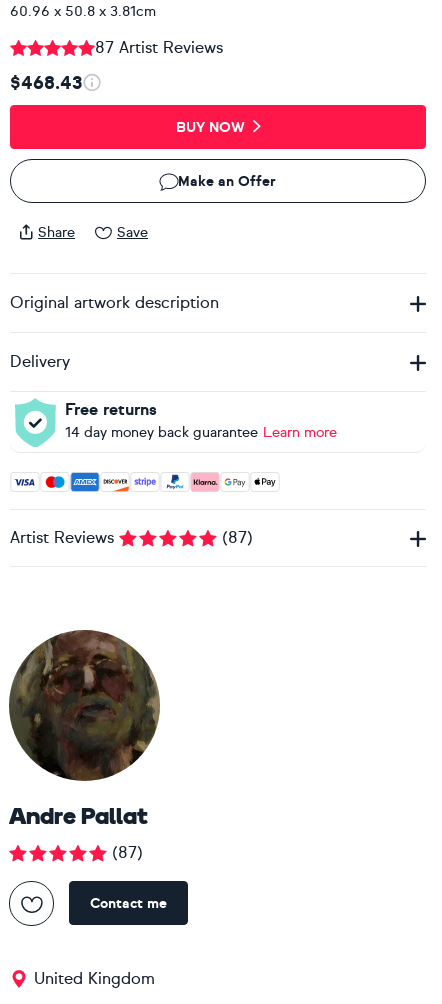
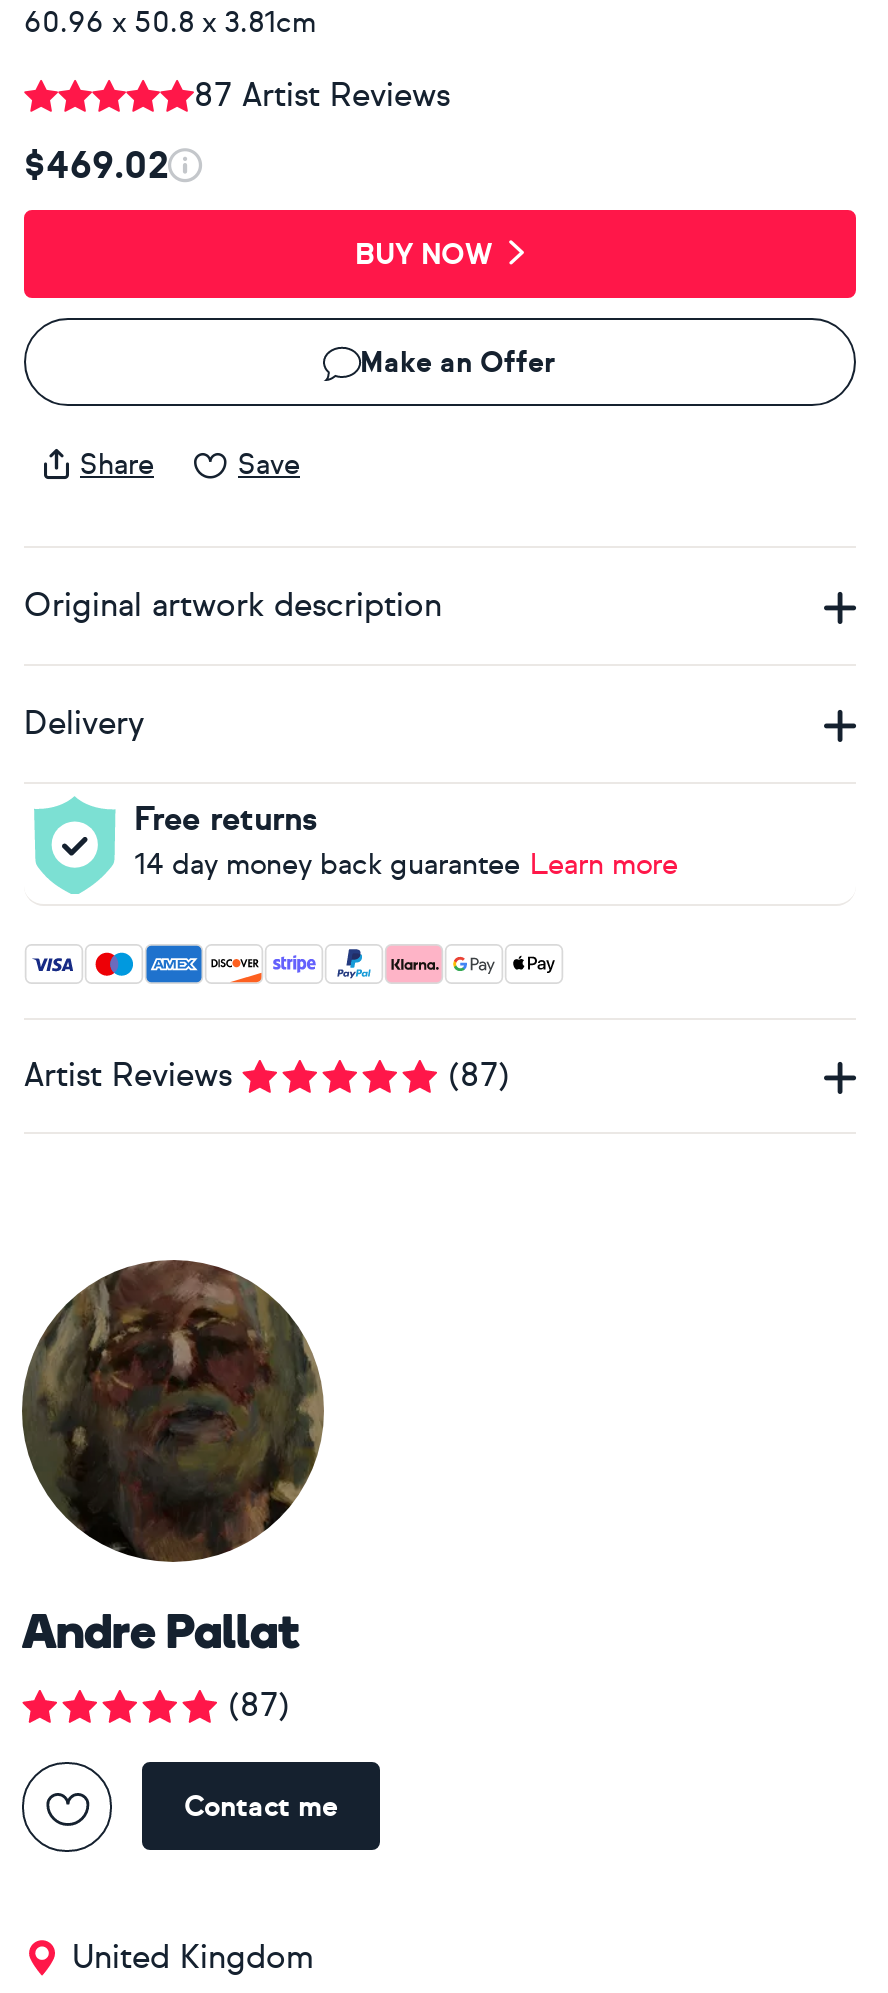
- $468.43
+ $469.02
